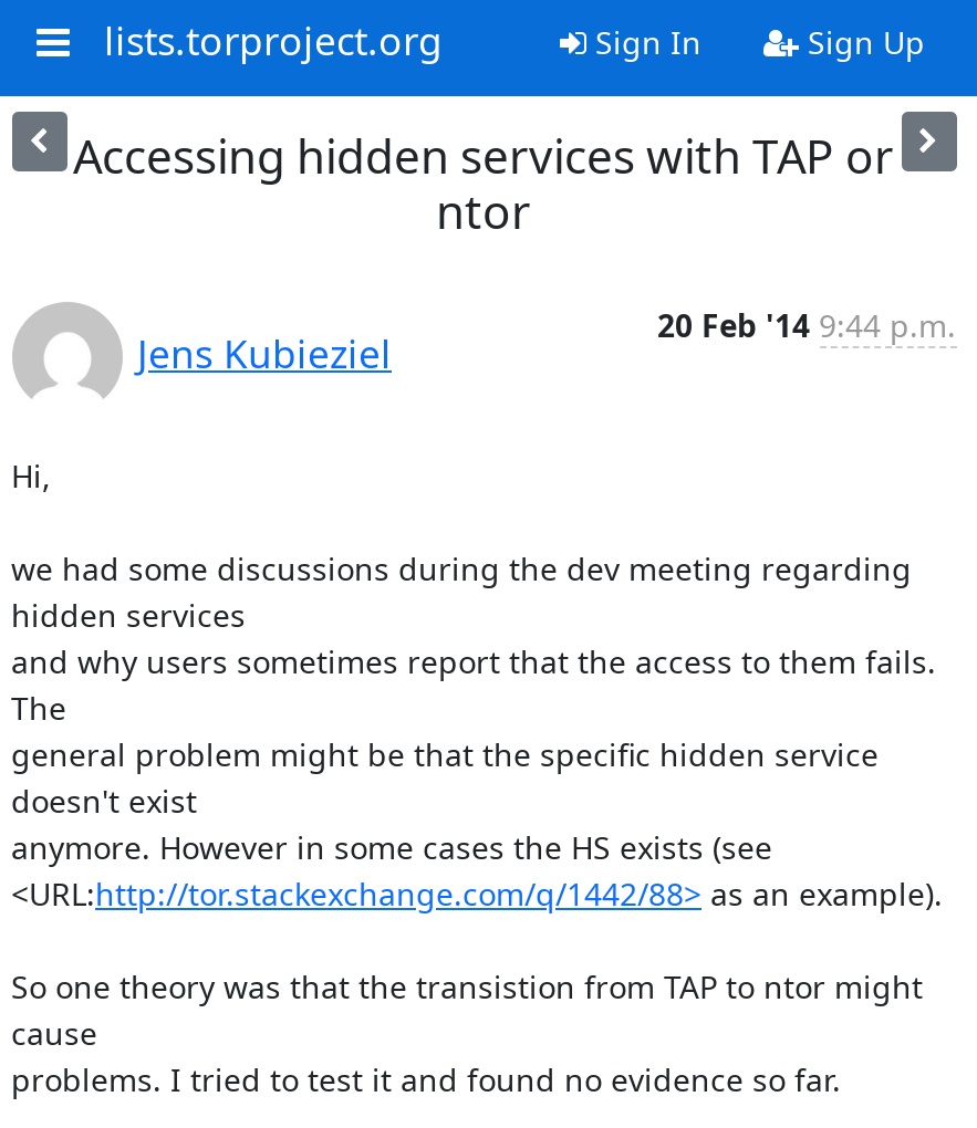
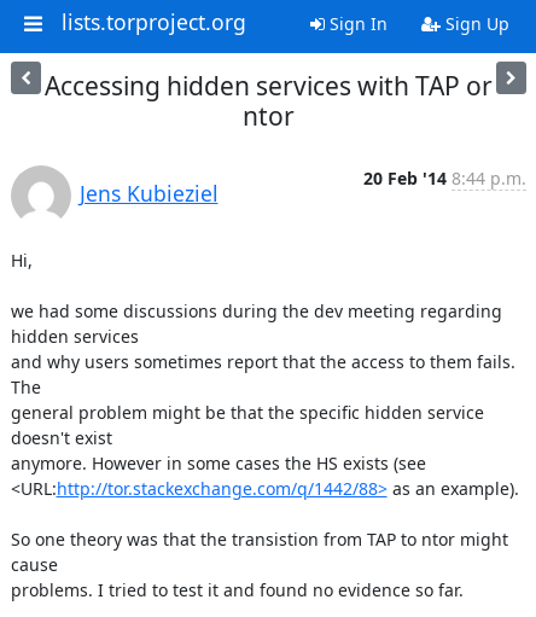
- 20 Feb '14 9:44 p.m.
+ 20 Feb '14 8:44 p.m.
